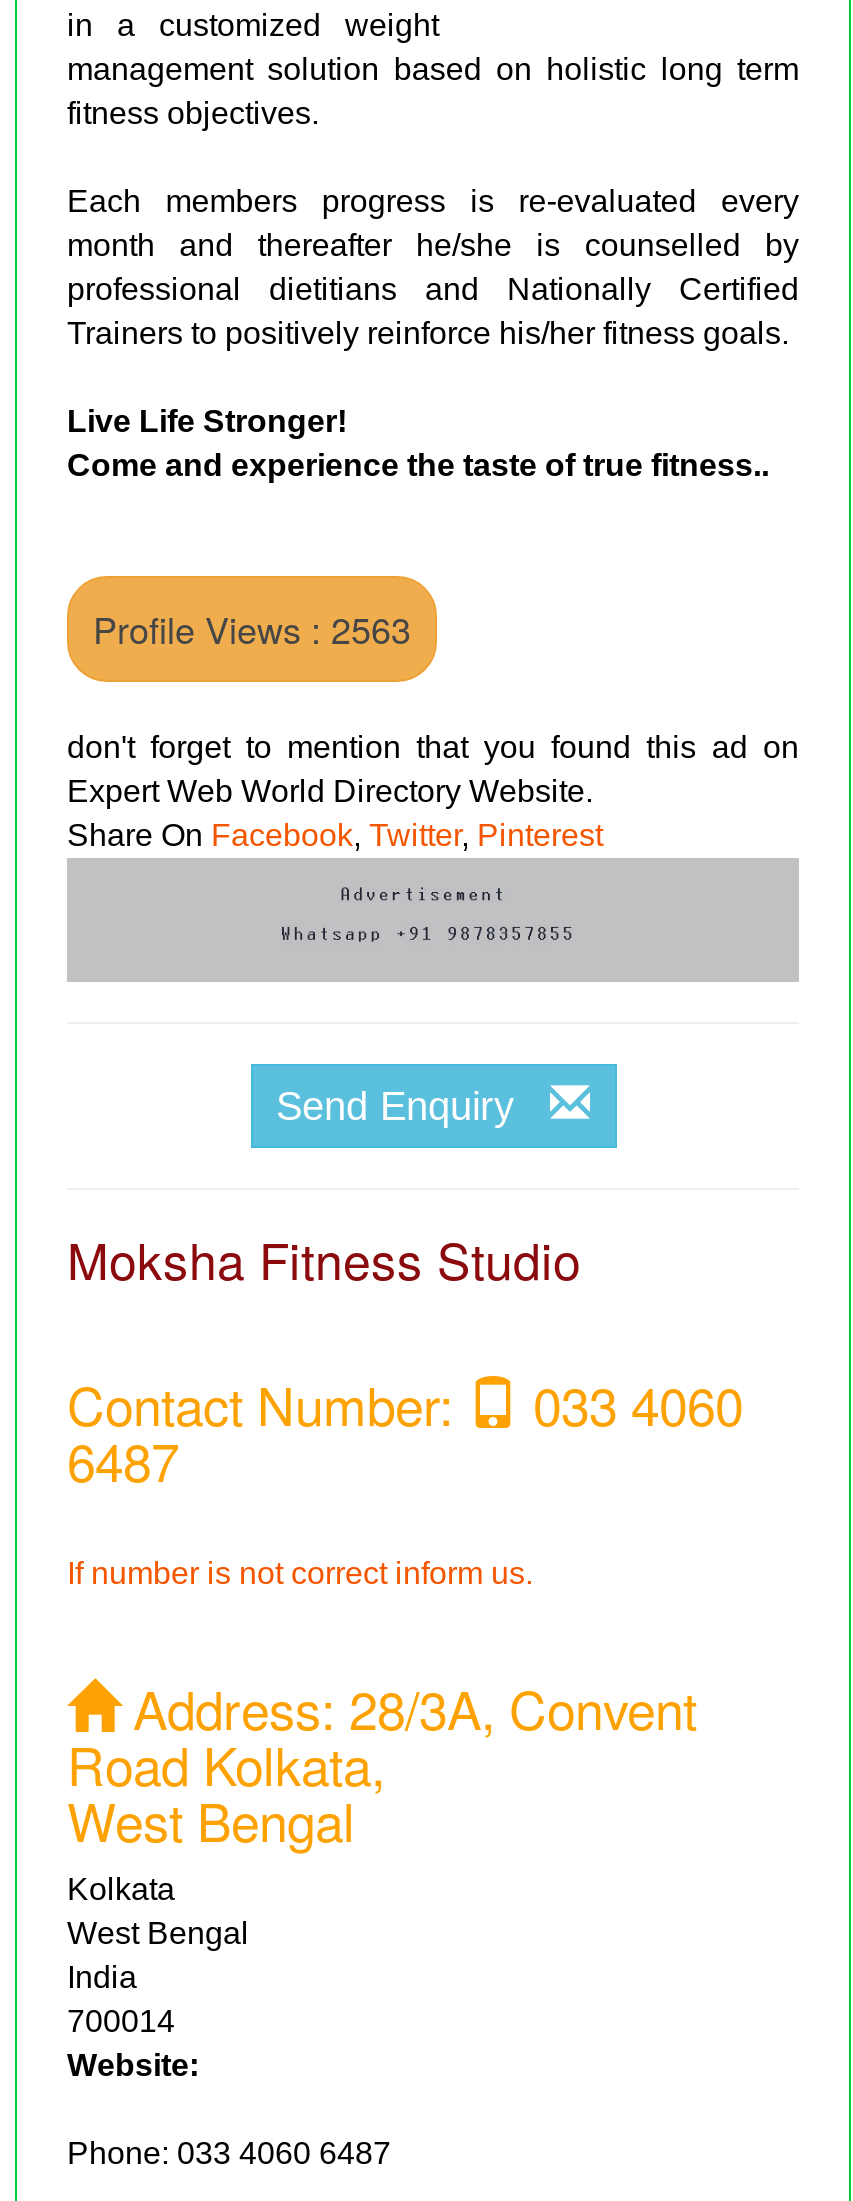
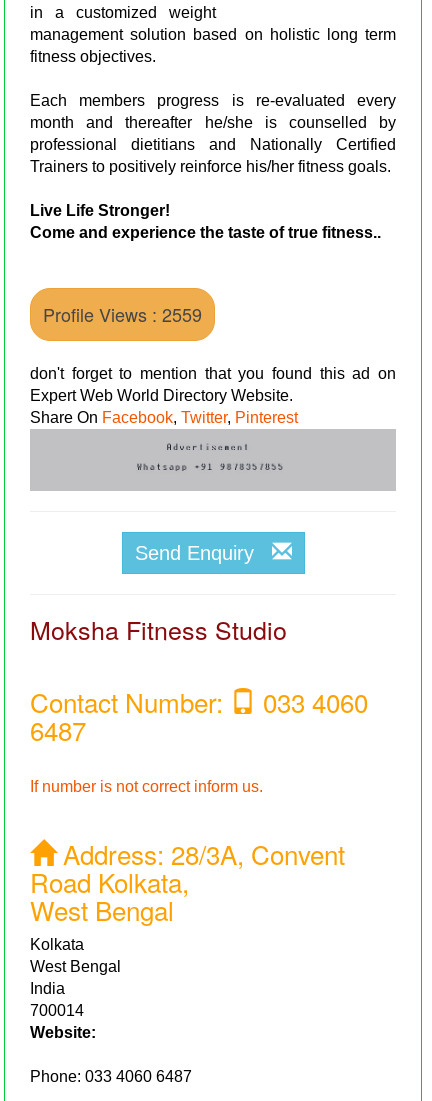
- Profile Views : 2563
+ Profile Views : 2559
